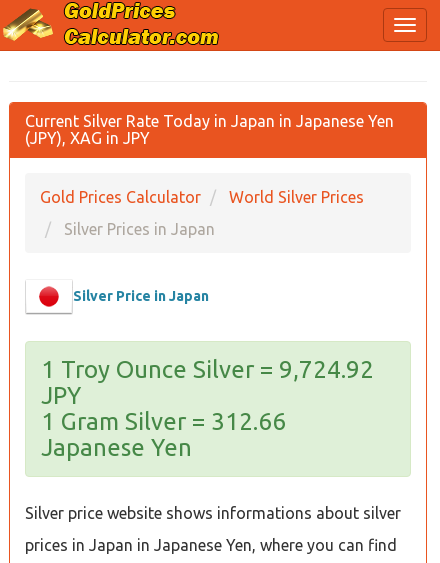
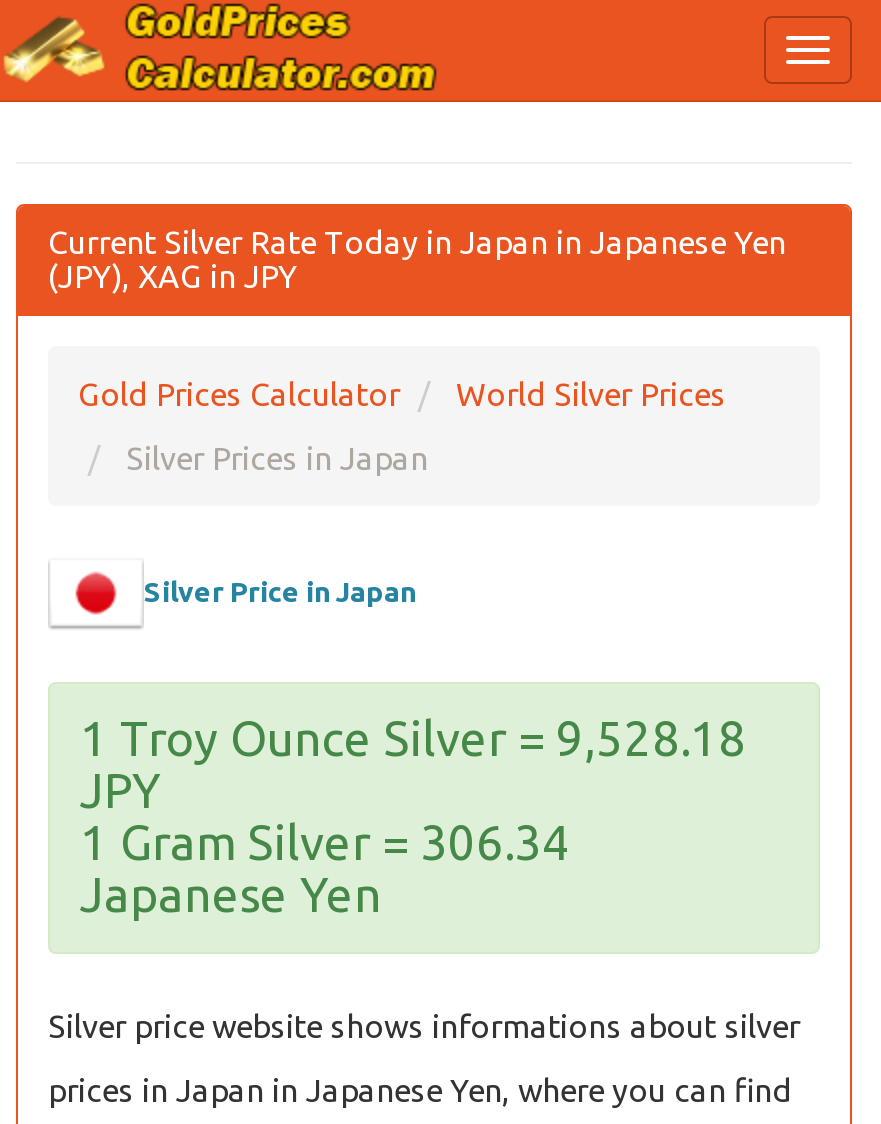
- 1 Troy Ounce Silver = 9,724.92
+ 1 Troy Ounce Silver = 9,528.18

- 1 Gram Silver = 312.66
+ 1 Gram Silver = 306.34
